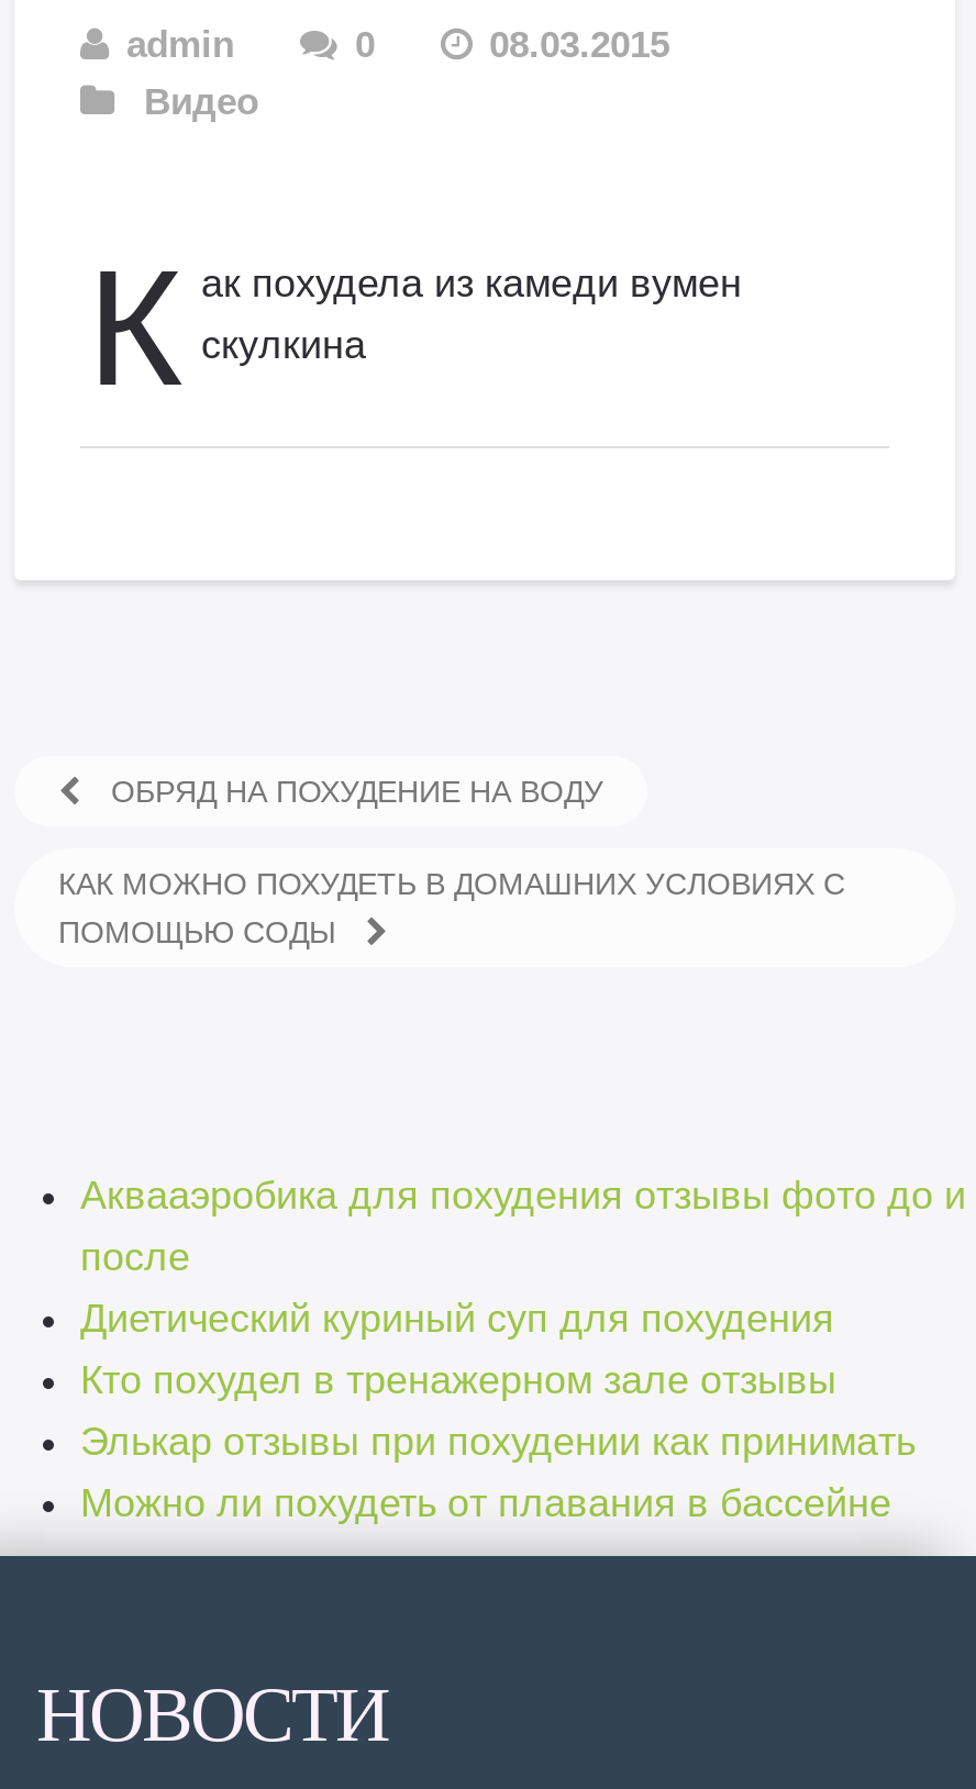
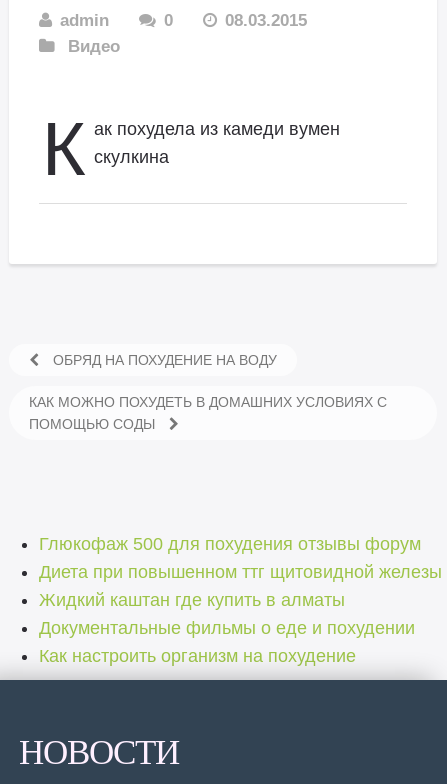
- Аквааэробика для похудения отзывы фото до и
- после
- Диетический куриный суп для похудения
- Кто похудел в тренажерном зале отзывы
- Элькар отзывы при похудении как принимать
- Можно ли похудеть от плавания в бассейне
+ Глюкофаж 500 для похудения отзывы форум
+ Диета при повышенном ттг щитовидной железы
+ Жидкий каштан где купить в алматы
+ Документальные фильмы о еде и похудении
+ Как настроить организм на похудение
